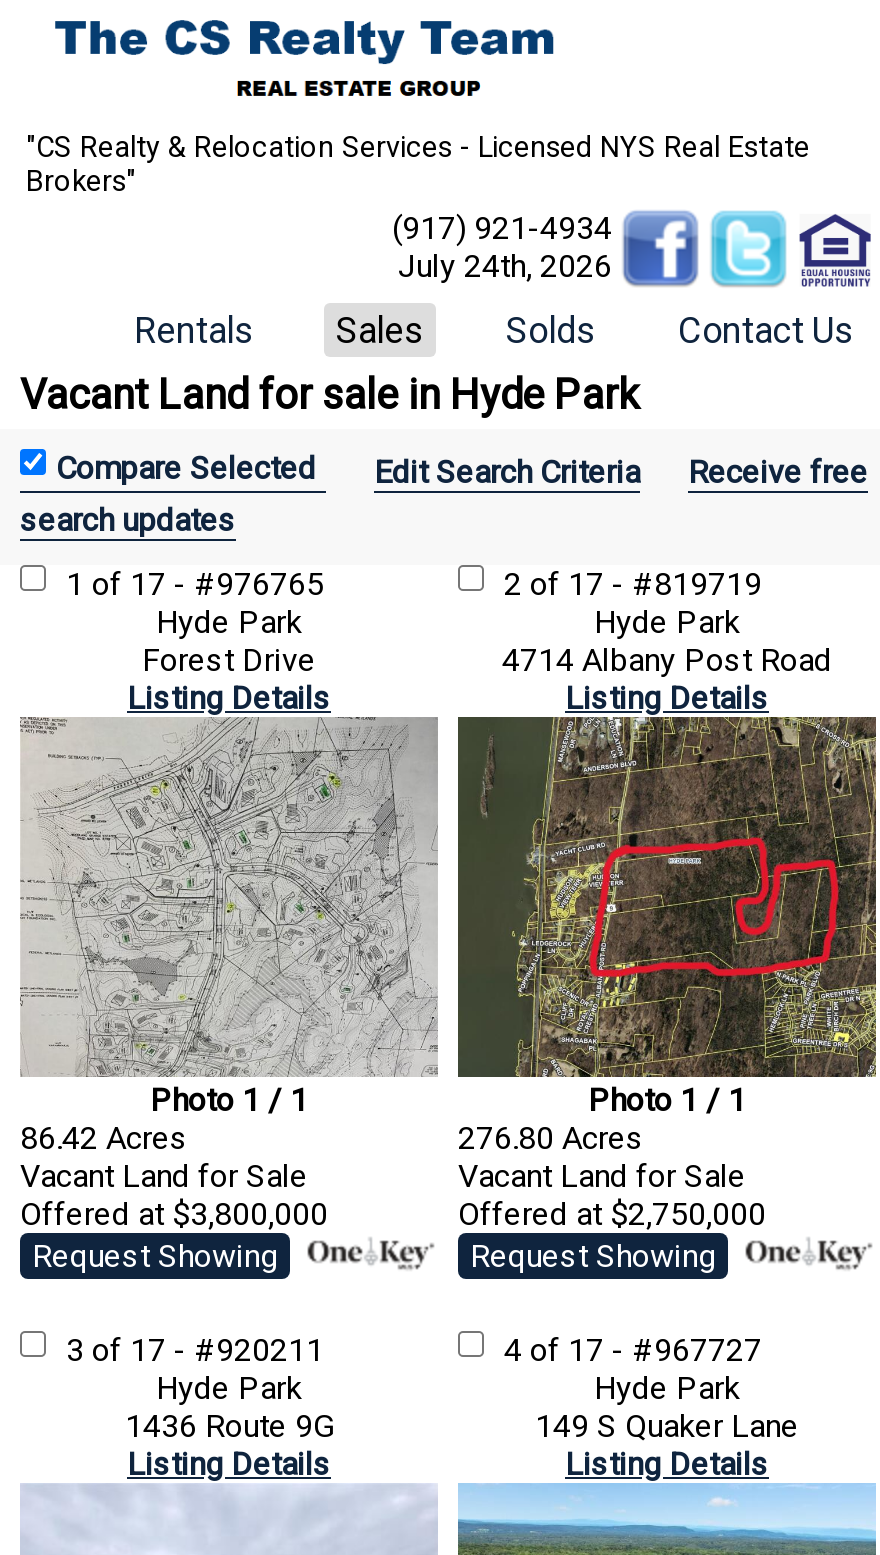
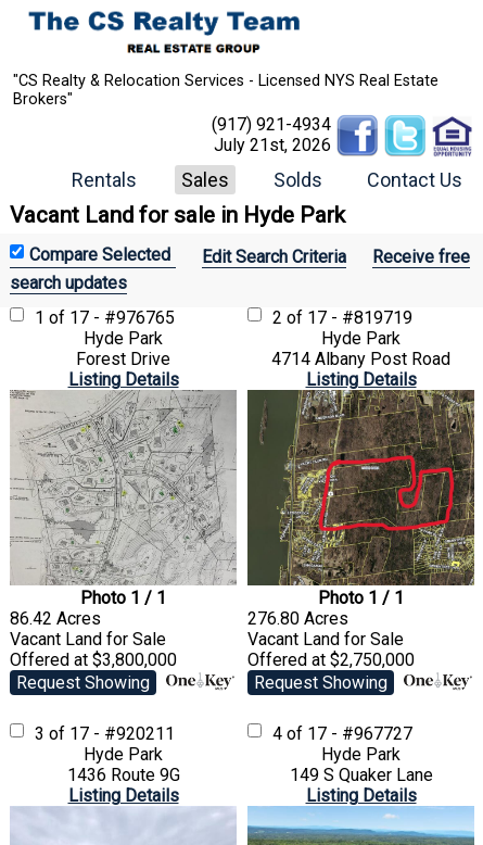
- July 24th, 2026
+ July 21st, 2026
